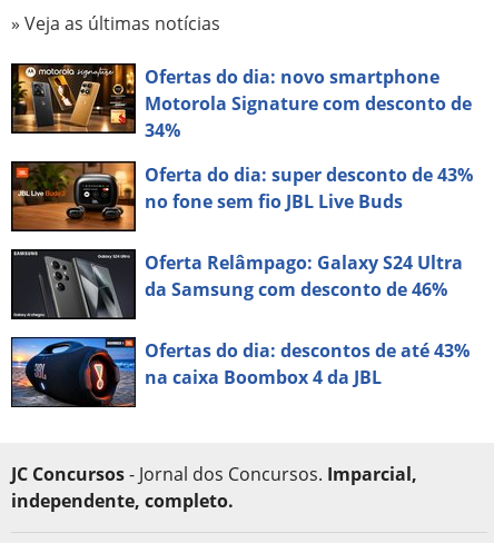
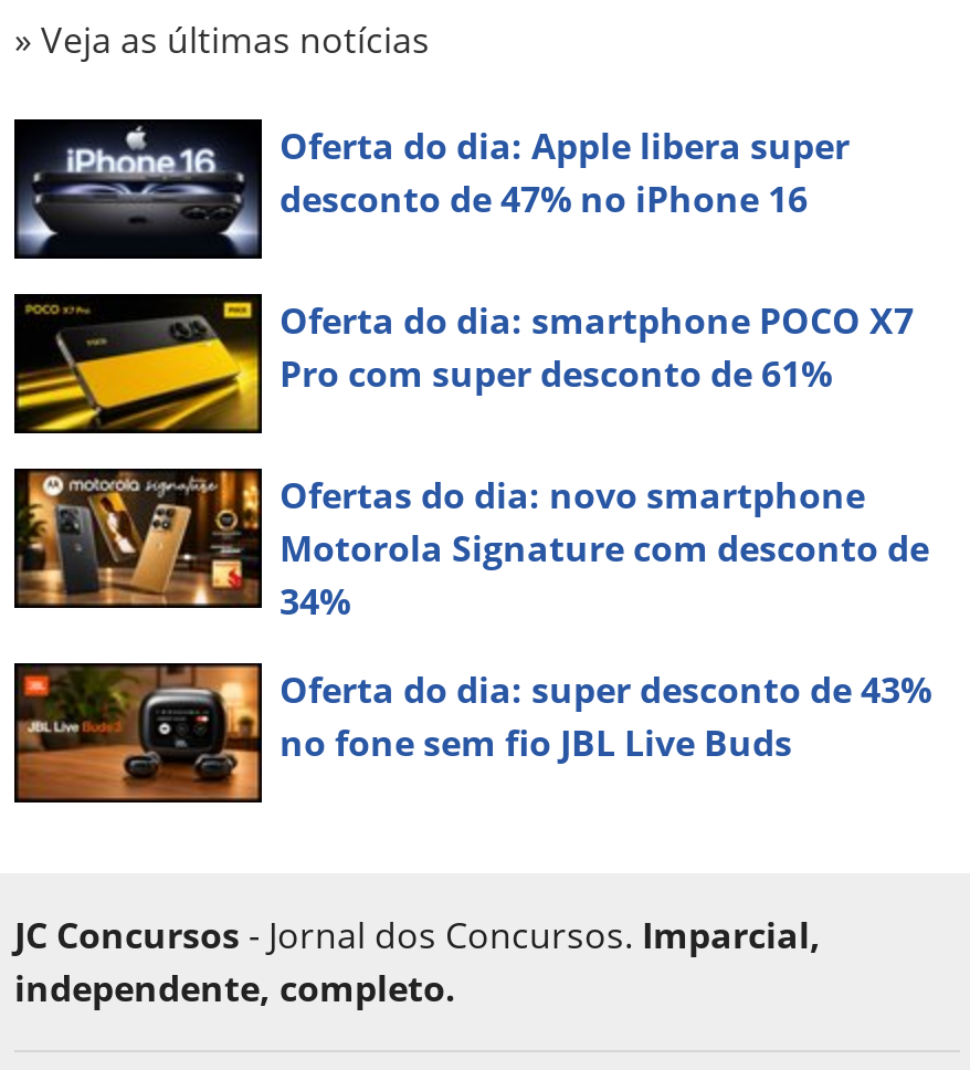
+ [image]

+ [image]
+ Oferta do dia: Apple libera super
+ desconto de 47% no iPhone 16
+ Oferta do dia: smartphone POCO X7
+ Pro com super desconto de 61%

moved down: [image] | Ofertas do dia: novo smartphone | Motorola Signature com desconto de | 34% | Oferta do dia: super desconto de 43% | no fone sem fio JBL Live Buds

- [image]
- Oferta Relâmpago: Galaxy S24 Ultra
- da Samsung com desconto de 46%
- Ofertas do dia: descontos de até 43%
- na caixa Boombox 4 da JBL

- [image]
